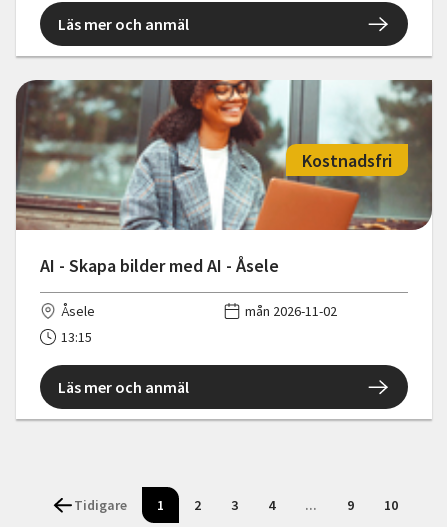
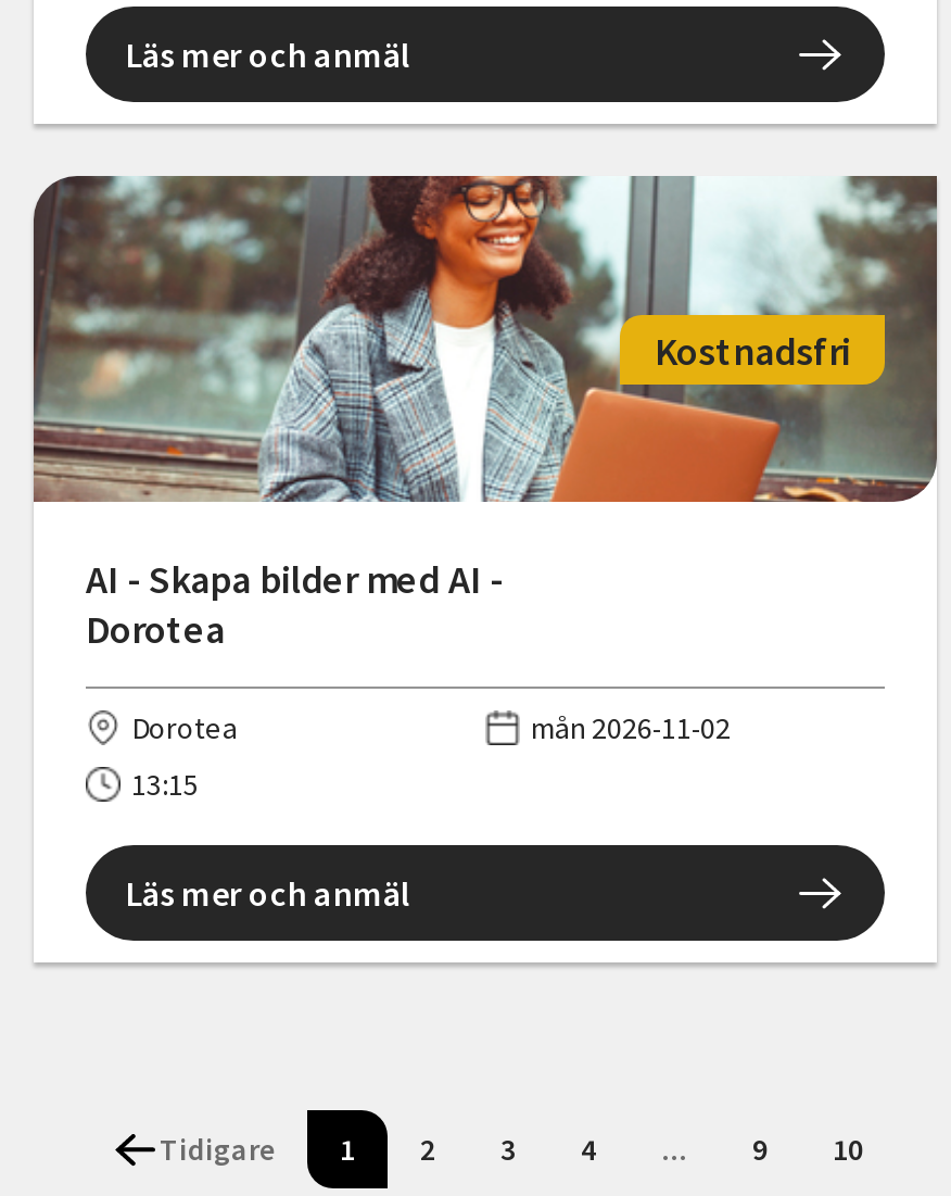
- AI - Skapa bilder med AI - Åsele
+ AI - Skapa bilder med AI -
+ Dorotea

- Åsele
+ Dorotea
